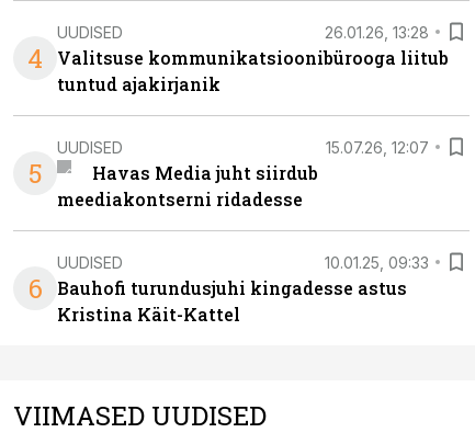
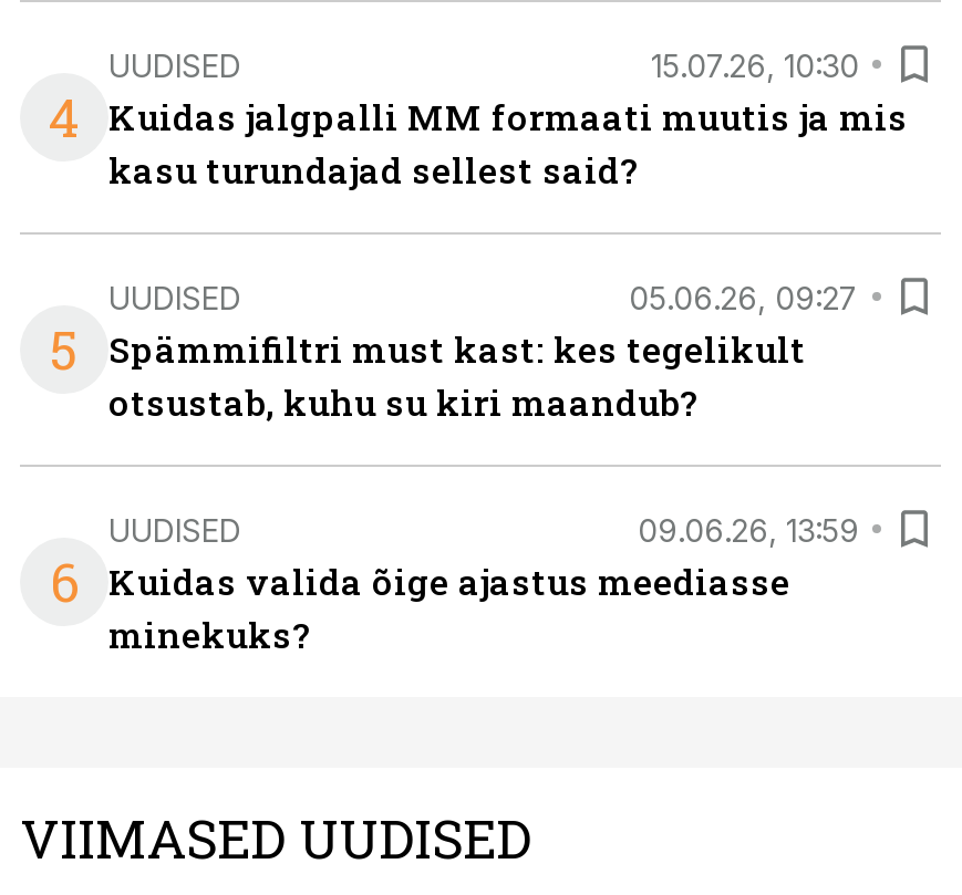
- 26.01.26, 13:28
- Valitsuse kommunikatsioonibürooga liitub
- tuntud ajakirjanik
+ 15.07.26, 10:30
+ Kuidas jalgpalli MM formaati muutis ja mis
+ kasu turundajad sellest said?

- 15.07.26, 12:07
- Havas Media juht siirdub
- meediakontserni ridadesse
+ 05.06.26, 09:27
+ Spämmifiltri must kast: kes tegelikult
+ otsustab, kuhu su kiri maandub?

- 10.01.25, 09:33
- Bauhofi turundusjuhi kingadesse astus
- Kristina Käit-Kattel
+ 09.06.26, 13:59
+ Kuidas valida õige ajastus meediasse
+ minekuks?
